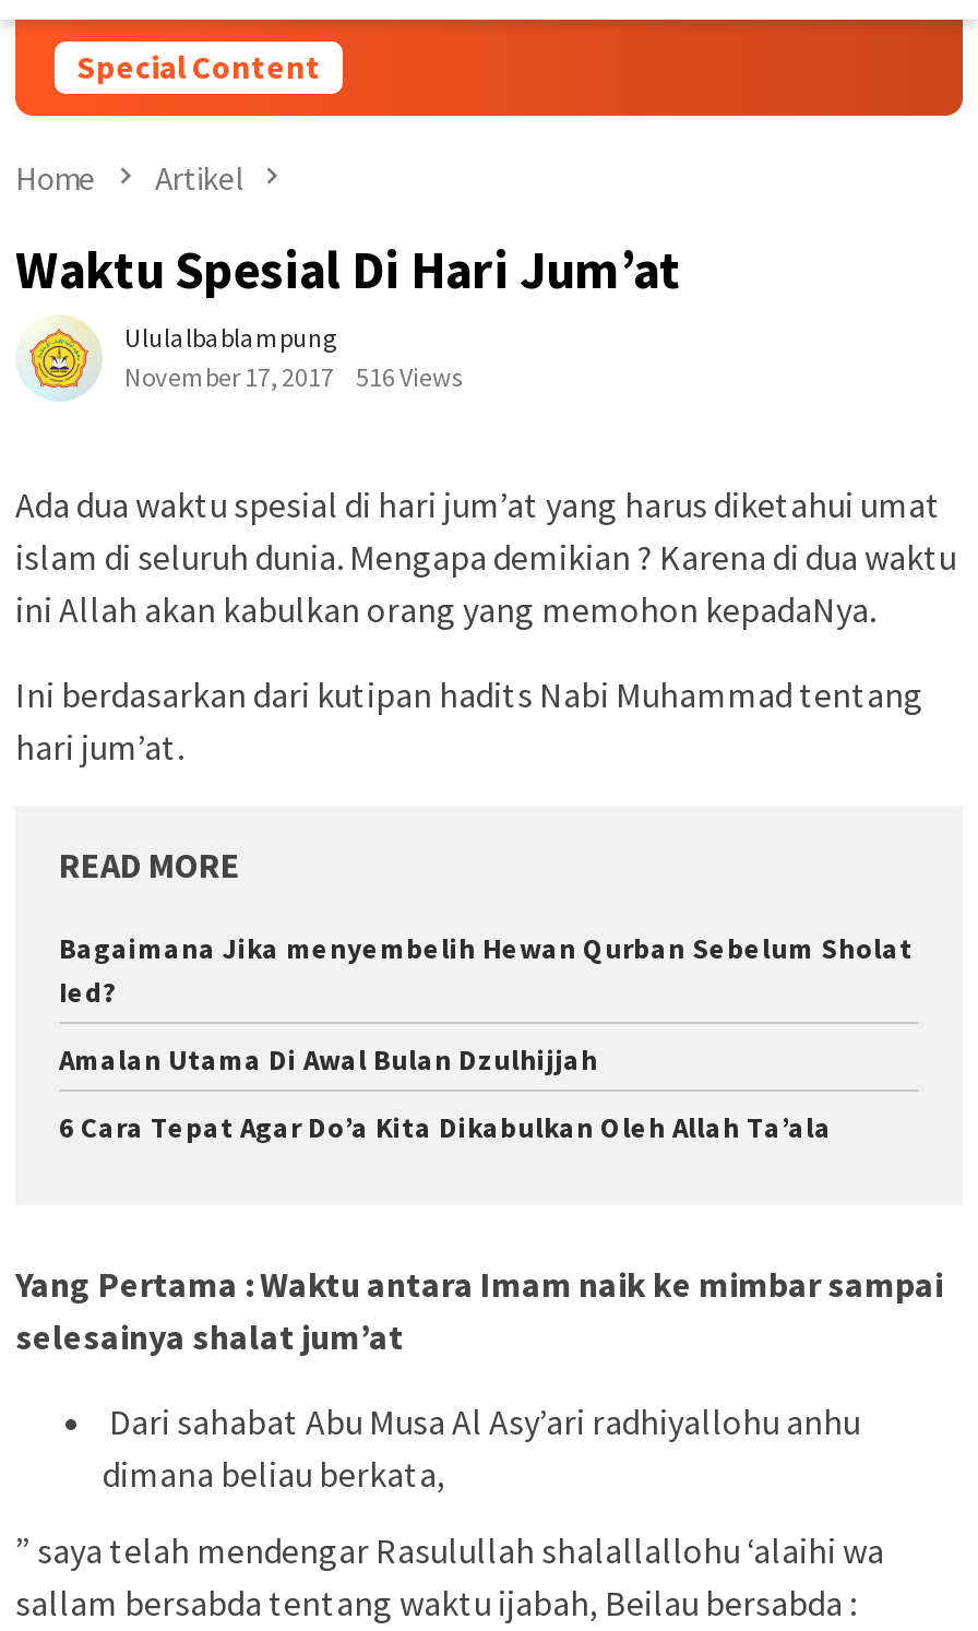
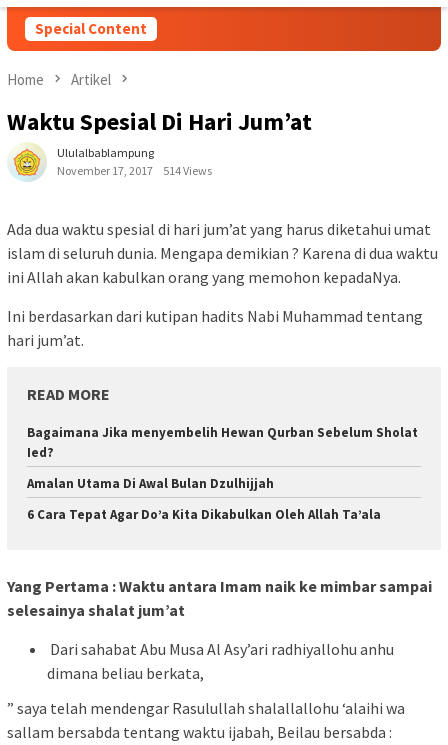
- November 17, 2017 516 Views
+ November 17, 2017 514 Views
